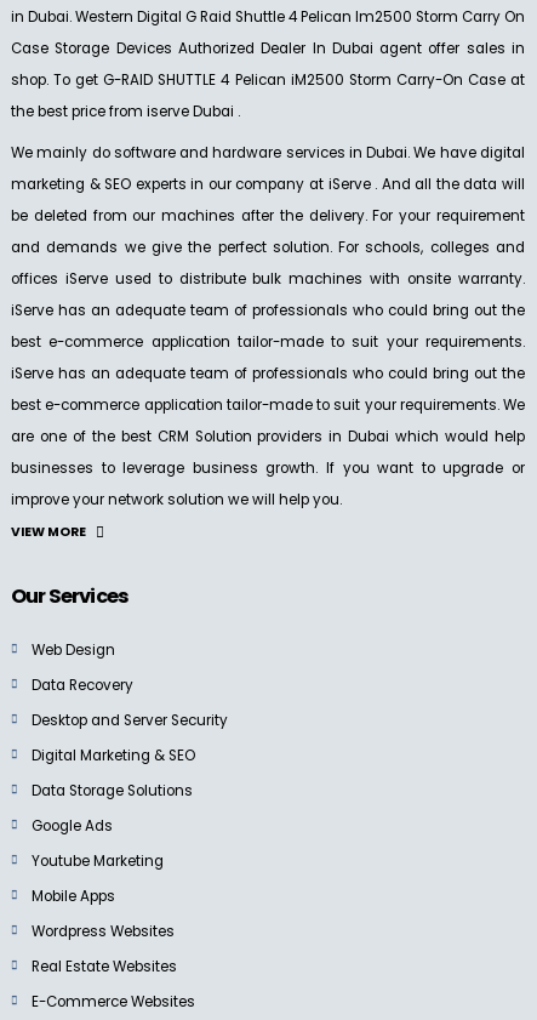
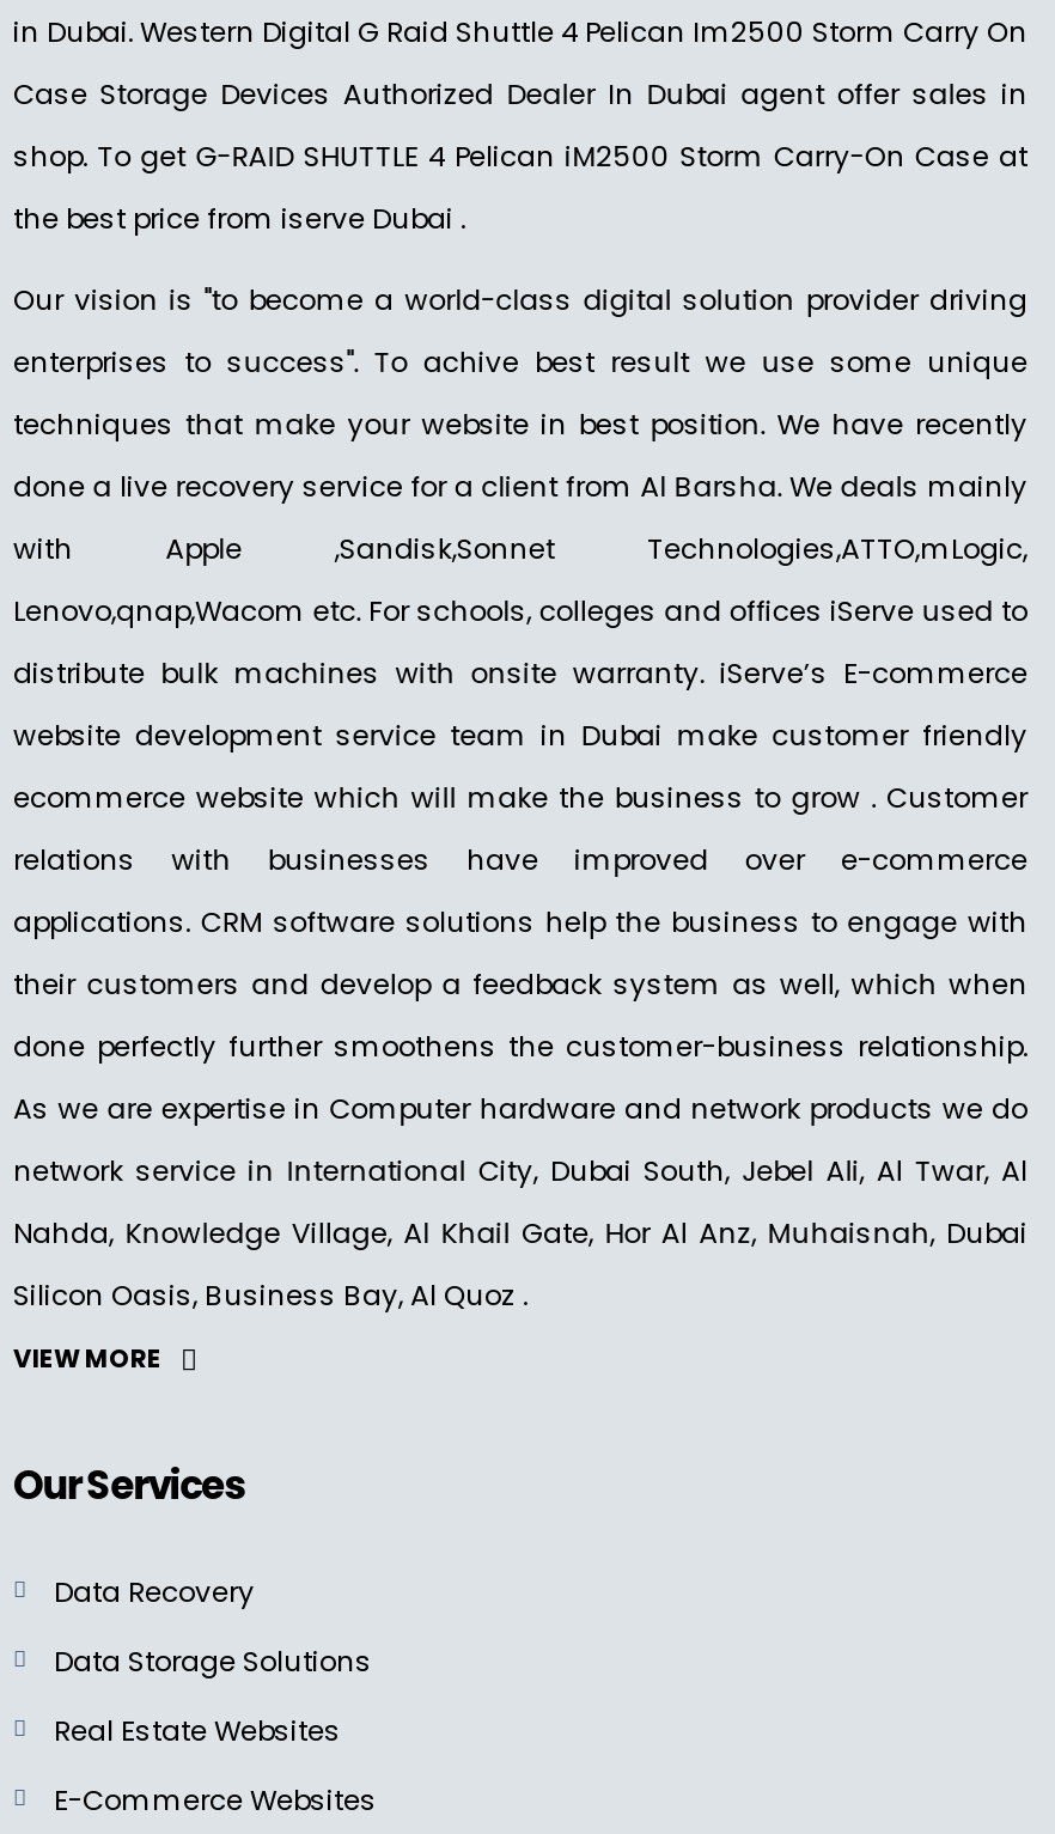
- We mainly do software and hardware services in Dubai. We have digital
- marketing & SEO experts in our company at iServe . And all the data will
- be deleted from our machines after the delivery. For your requirement
- and demands we give the perfect solution. For schools, colleges and
- offices iServe used to distribute bulk machines with onsite warranty.
- iServe has an adequate team of professionals who could bring out the
- best e-commerce application tailor-made to suit your requirements.
- iServe has an adequate team of professionals who could bring out the
- best e-commerce application tailor-made to suit your requirements. We
- are one of the best CRM Solution providers in Dubai which would help
- businesses to leverage business growth. If you want to upgrade or
- improve your network solution we will help you.
+ Our vision is "to become a world-class digital solution provider driving
+ enterprises to success". To achive best result we use some unique
+ techniques that make your website in best position. We have recently
+ done a live recovery service for a client from Al Barsha. We deals mainly
+ with Apple ,Sandisk,Sonnet Technologies,ATTO,mLogic,
+ Lenovo,qnap,Wacom etc. For schools, colleges and offices iServe used to
+ distribute bulk machines with onsite warranty. iServe’s E-commerce
+ website development service team in Dubai make customer friendly
+ ecommerce website which will make the business to grow . Customer
+ relations with businesses have improved over e-commerce
+ applications. CRM software solutions help the business to engage with
+ their customers and develop a feedback system as well, which when
+ done perfectly further smoothens the customer-business relationship.
+ As we are expertise in Computer hardware and network products we do
+ network service in International City, Dubai South, Jebel Ali, Al Twar, Al
+ Nahda, Knowledge Village, Al Khail Gate, Hor Al Anz, Muhaisnah, Dubai
+ Silicon Oasis, Business Bay, Al Quoz .

moved down: VIEW MORE | Our Services

- Web Design

moved down: Data Recovery

- Desktop and Server Security
- Digital Marketing & SEO

moved down: Data Storage Solutions

- Google Ads
- Youtube Marketing
- Mobile Apps
- Wordpress Websites
